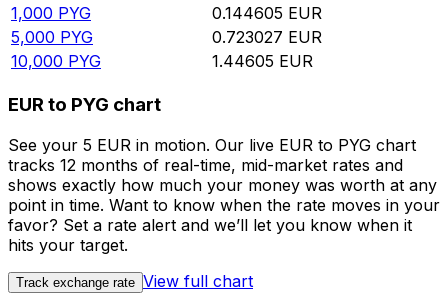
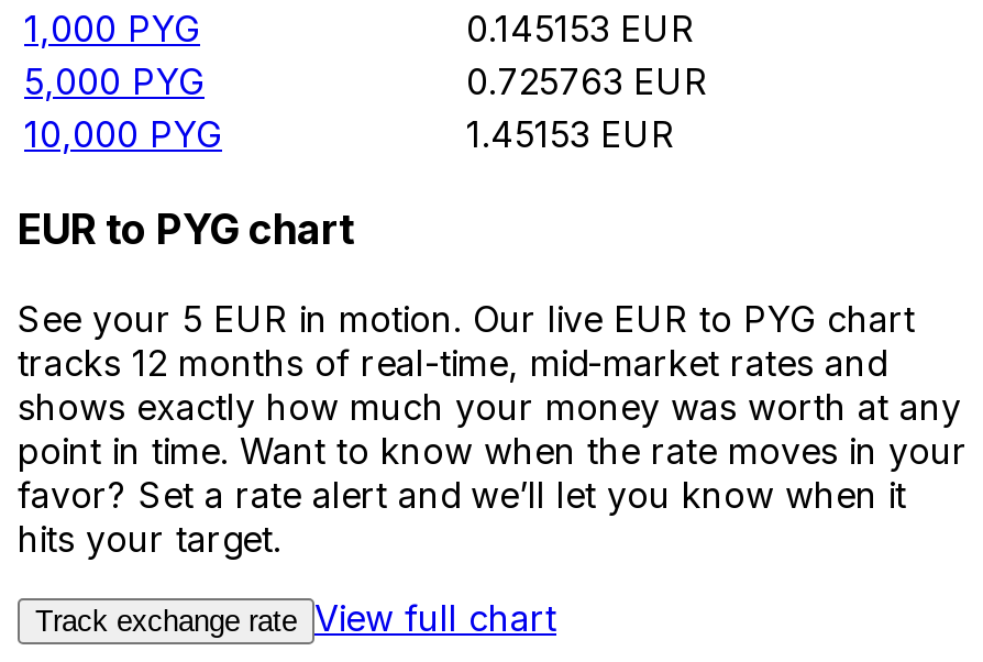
- 0.144605 EUR
+ 0.145153 EUR

- 0.723027 EUR
+ 0.725763 EUR

- 1.44605 EUR
+ 1.45153 EUR
